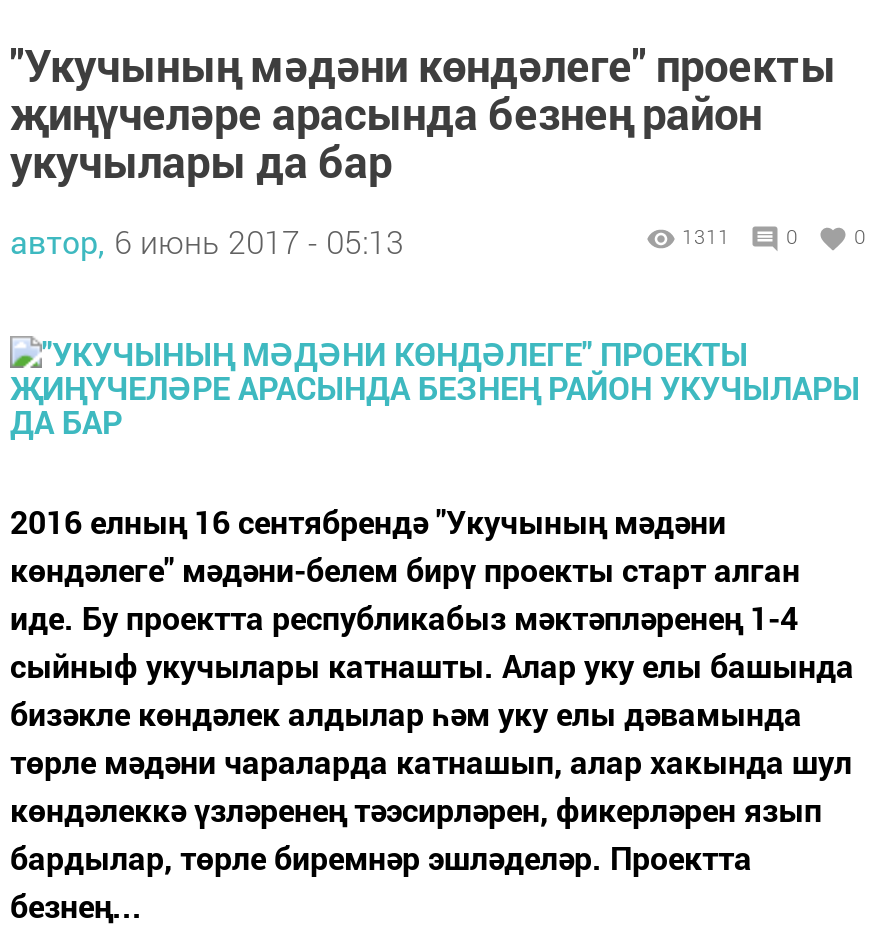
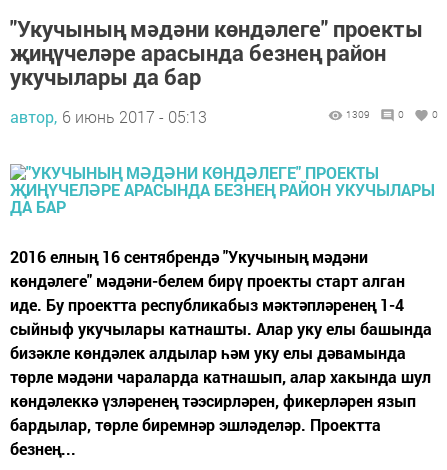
- 1311
+ 1309
